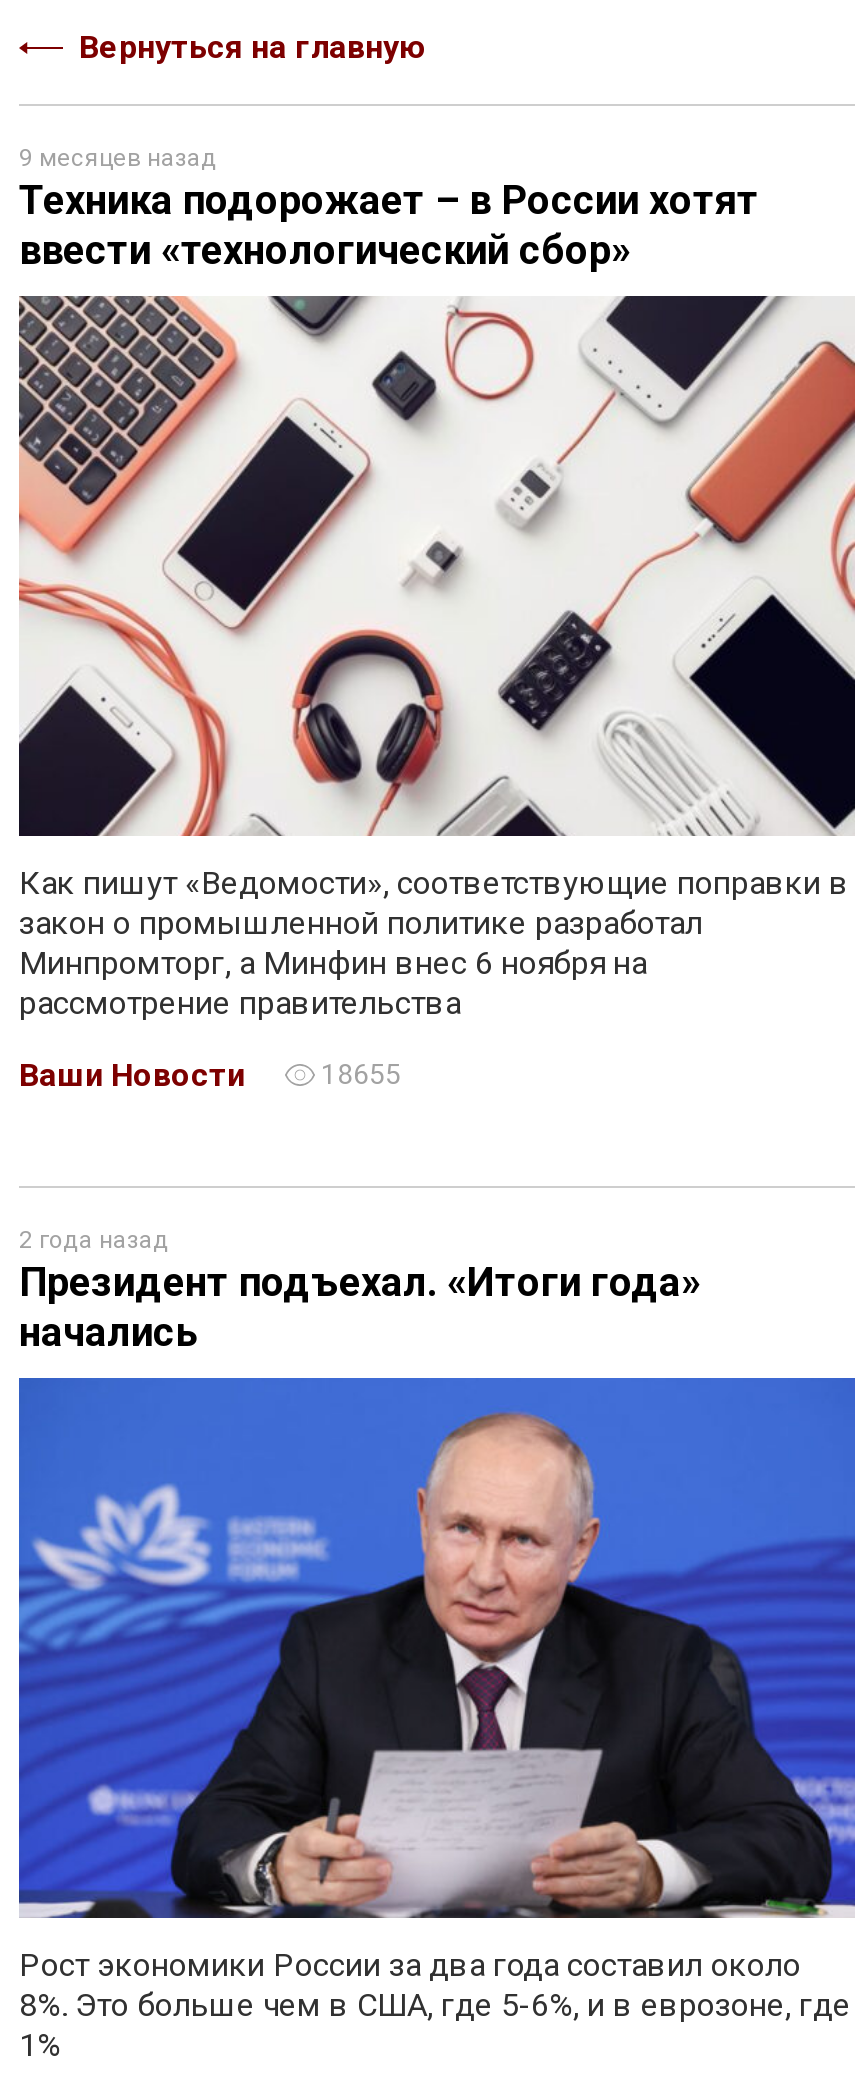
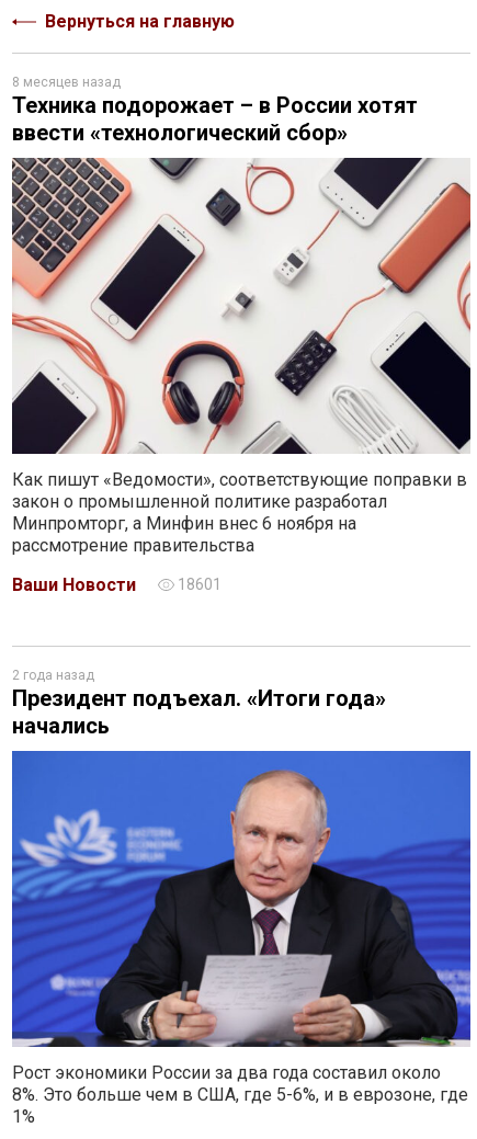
- 9 месяцев назад
+ 8 месяцев назад

- 18655
+ 18601
